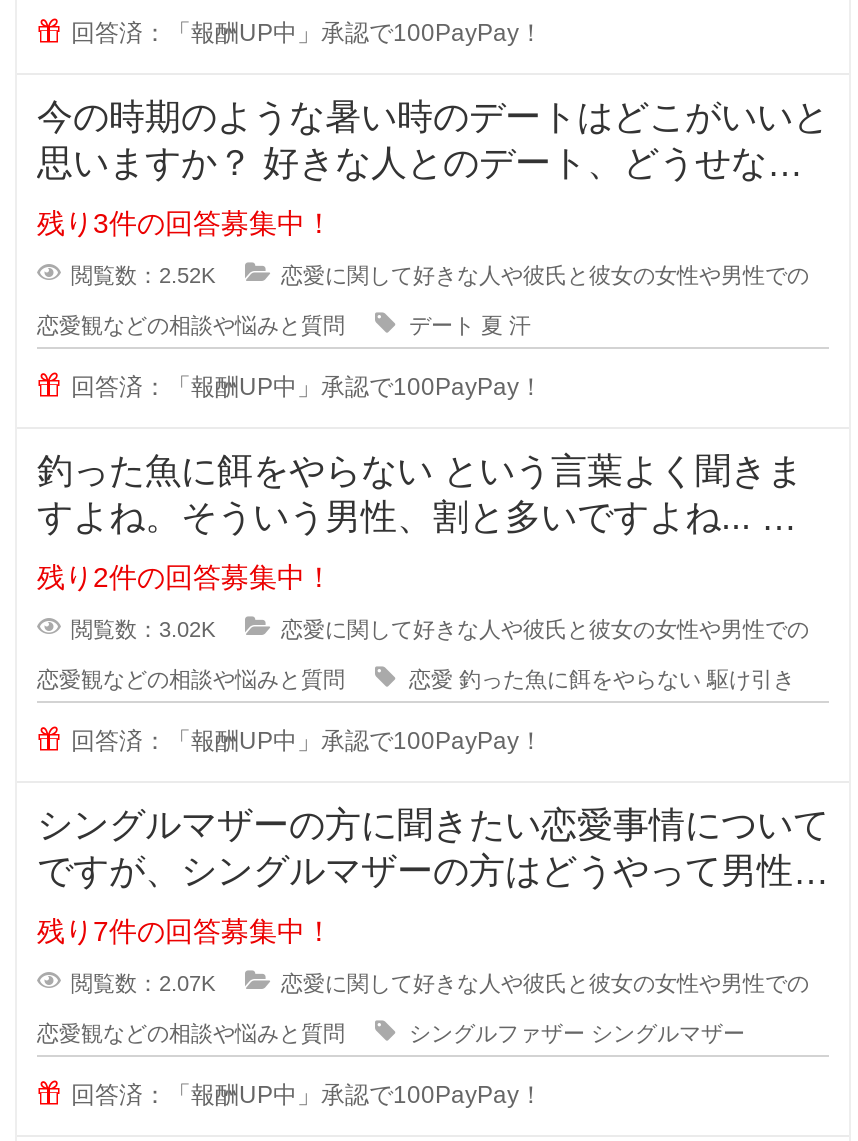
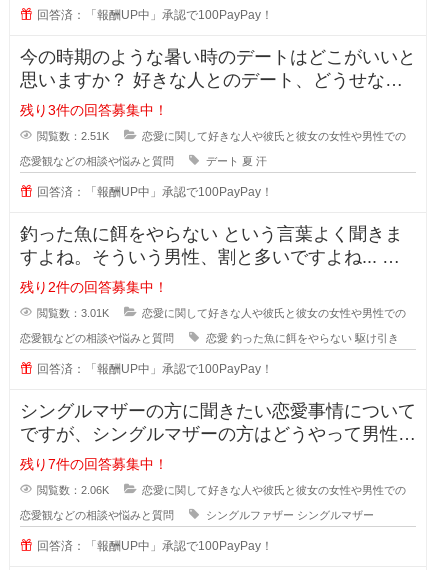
- 閲覧数：2.52K
+ 閲覧数：2.51K

- 閲覧数：3.02K
+ 閲覧数：3.01K

- 閲覧数：2.07K
+ 閲覧数：2.06K
